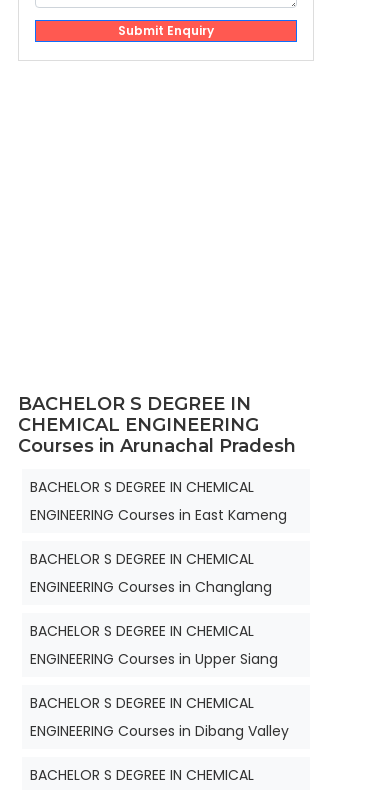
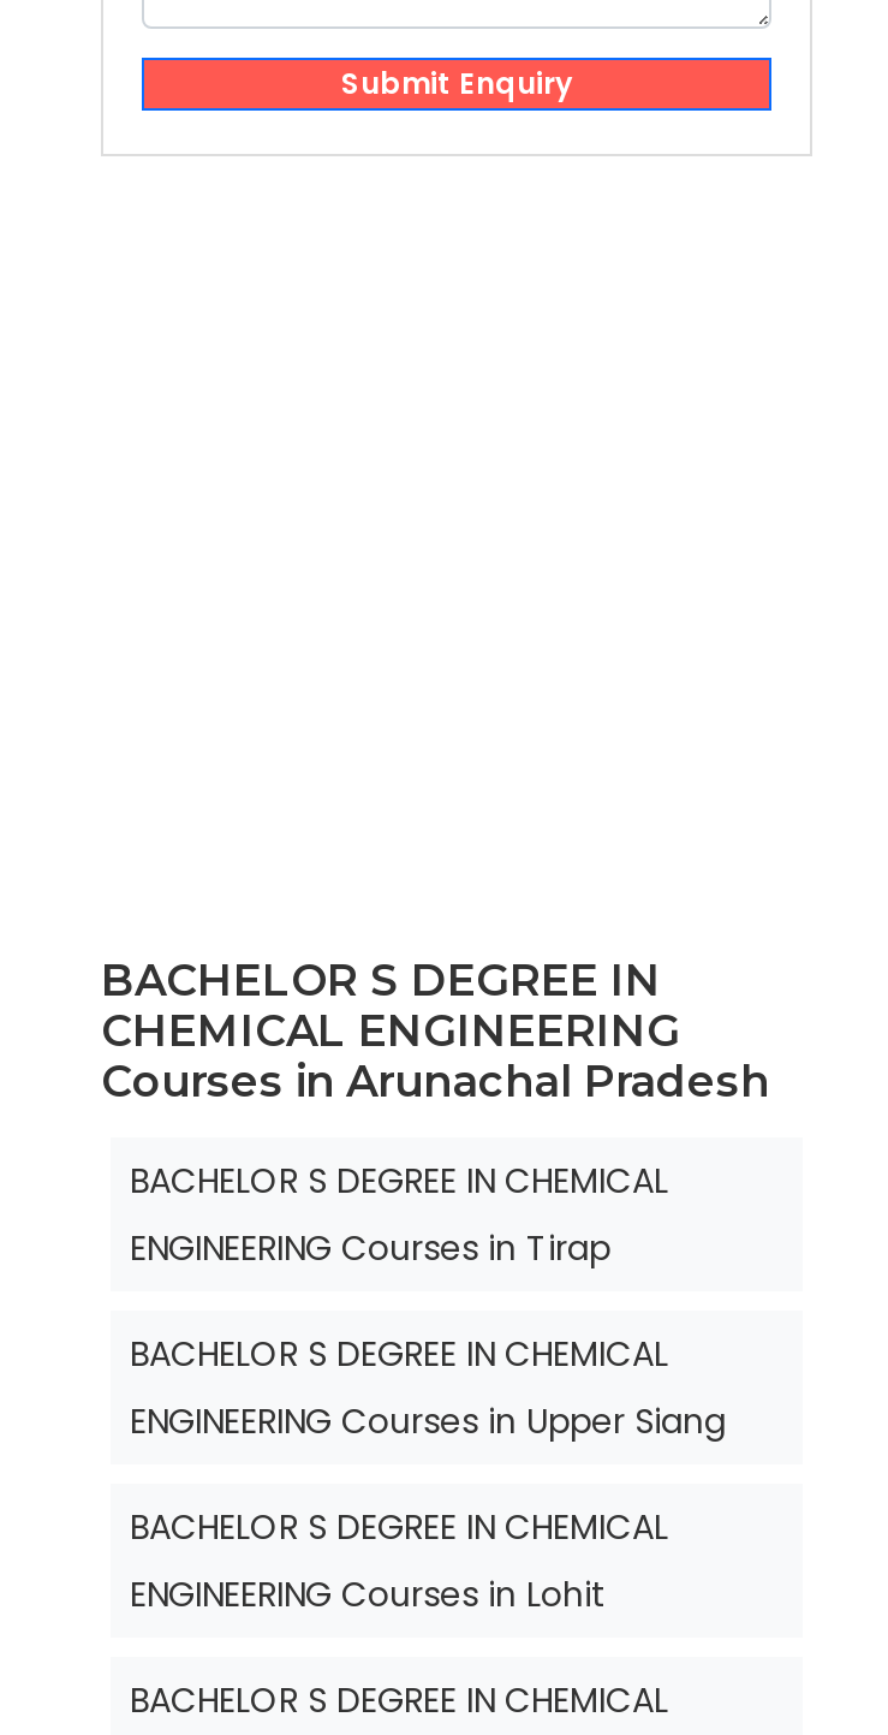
- ENGINEERING Courses in East Kameng
- BACHELOR S DEGREE IN CHEMICAL
- ENGINEERING Courses in Changlang
+ ENGINEERING Courses in Tirap

- ENGINEERING Courses in Dibang Valley
+ ENGINEERING Courses in Lohit
